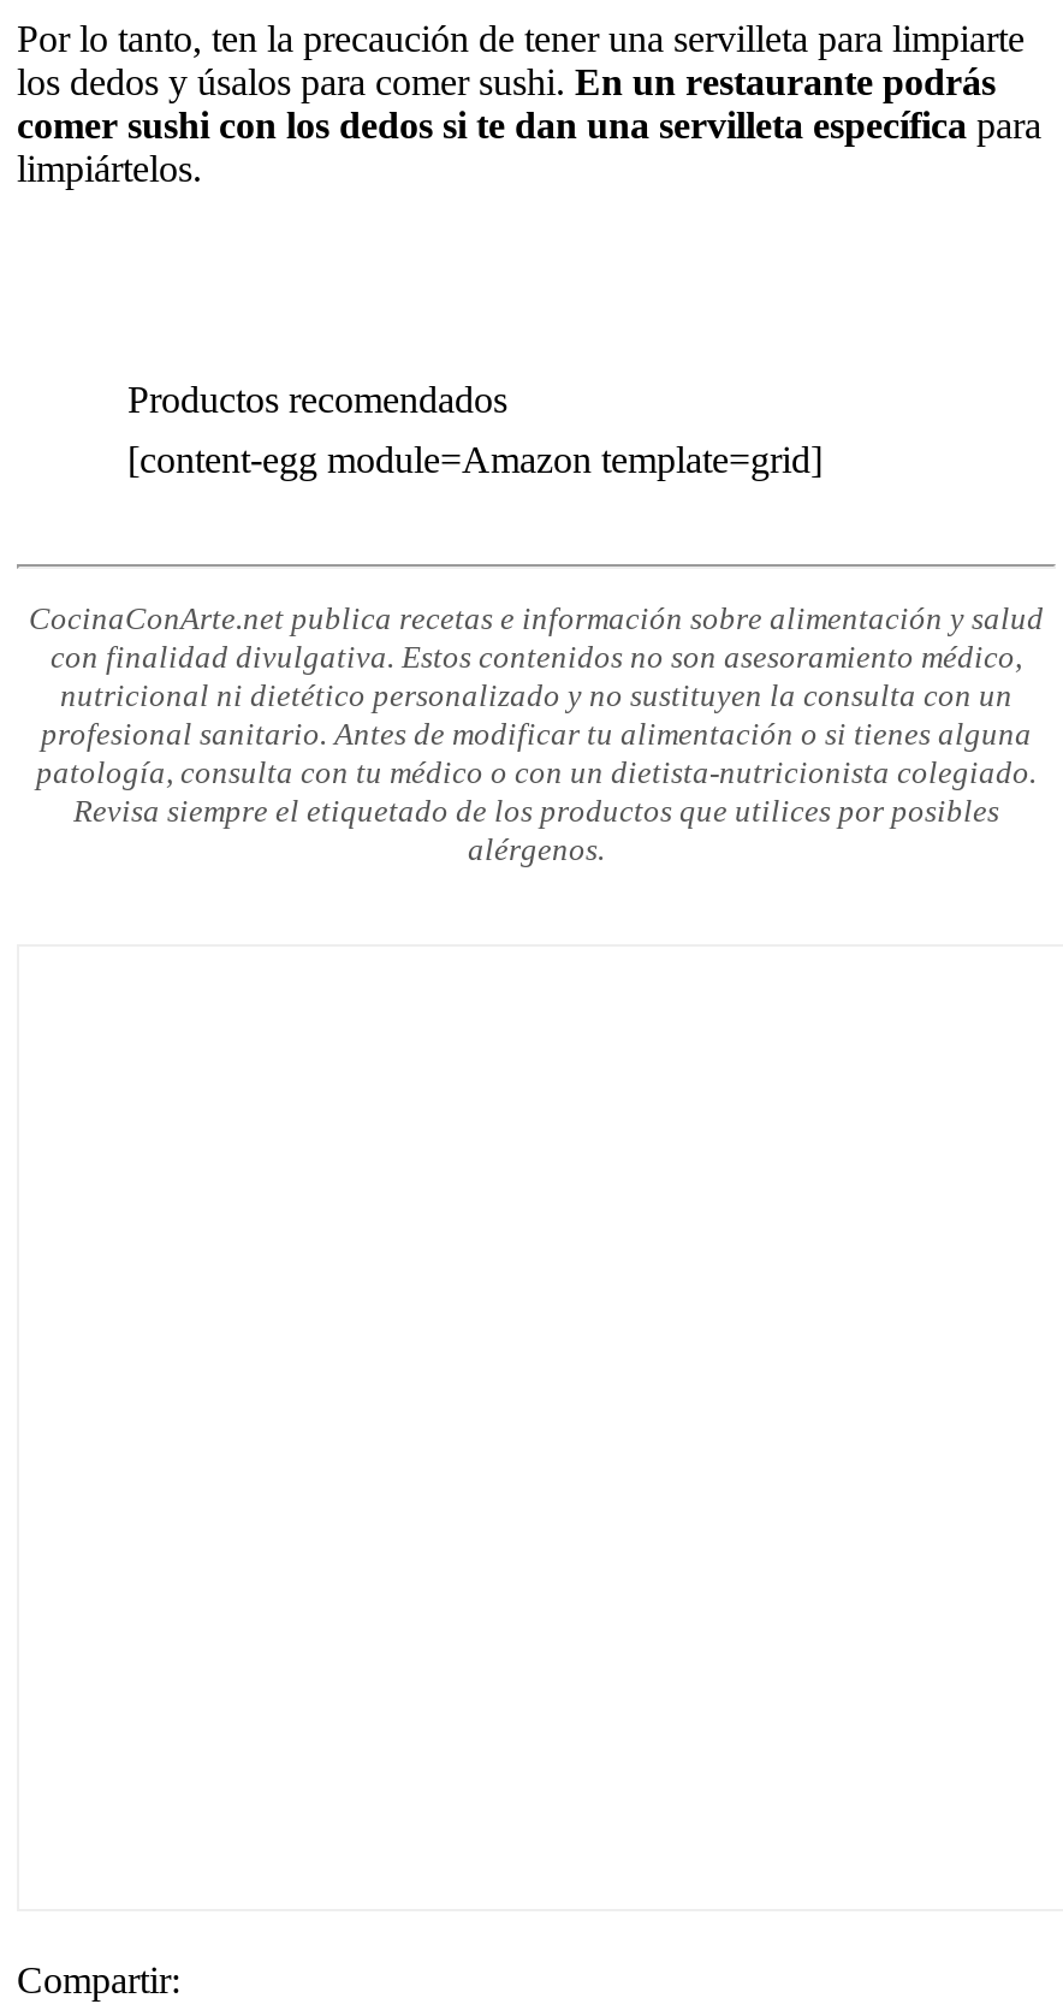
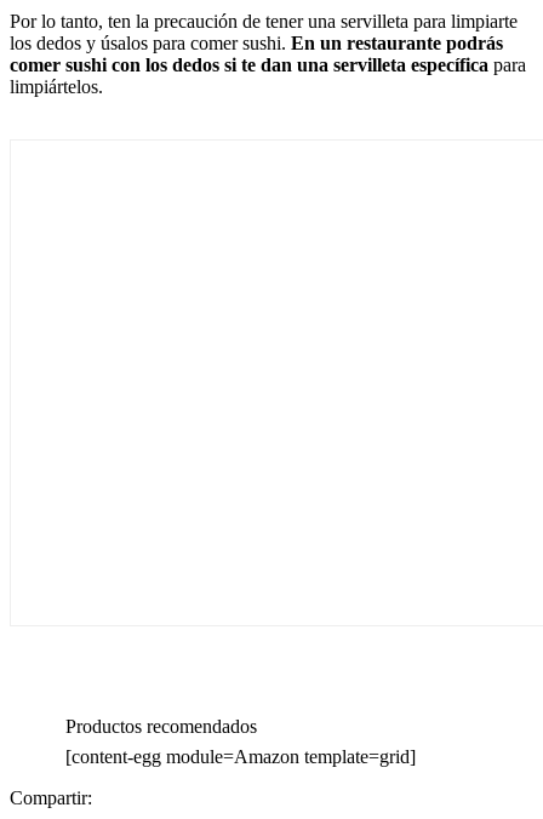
moved down: Productos recomendados | [content-egg module=Amazon template=grid]

- CocinaConArte.net publica recetas e información sobre alimentación y salud
- con finalidad divulgativa. Estos contenidos no son asesoramiento médico,
- nutricional ni dietético personalizado y no sustituyen la consulta con un
- profesional sanitario. Antes de modificar tu alimentación o si tienes alguna
- patología, consulta con tu médico o con un dietista-nutricionista colegiado.
- Revisa siempre el etiquetado de los productos que utilices por posibles
- alérgenos.
